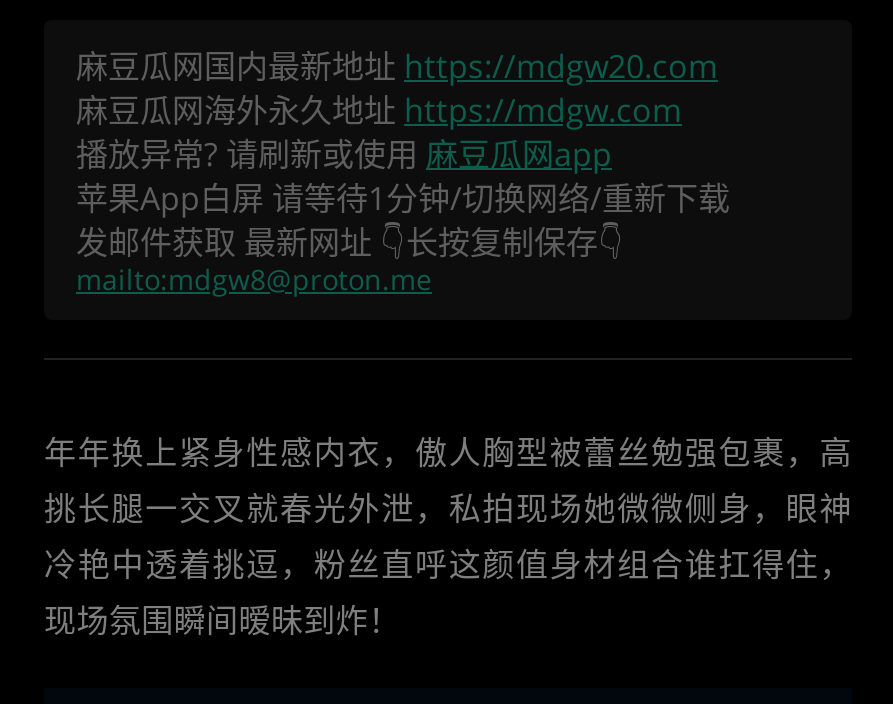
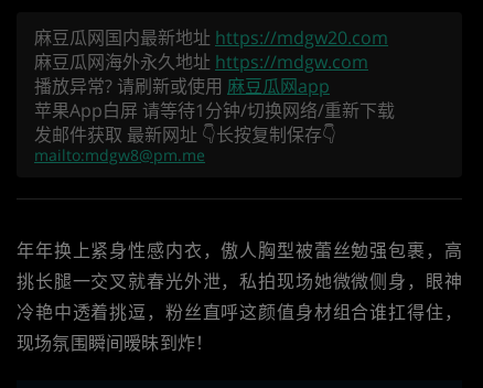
- mailto:mdgw8@proton.me
+ mailto:mdgw8@pm.me
